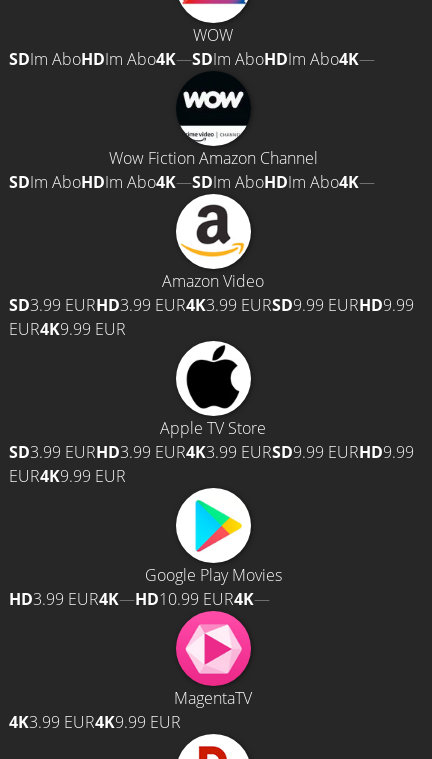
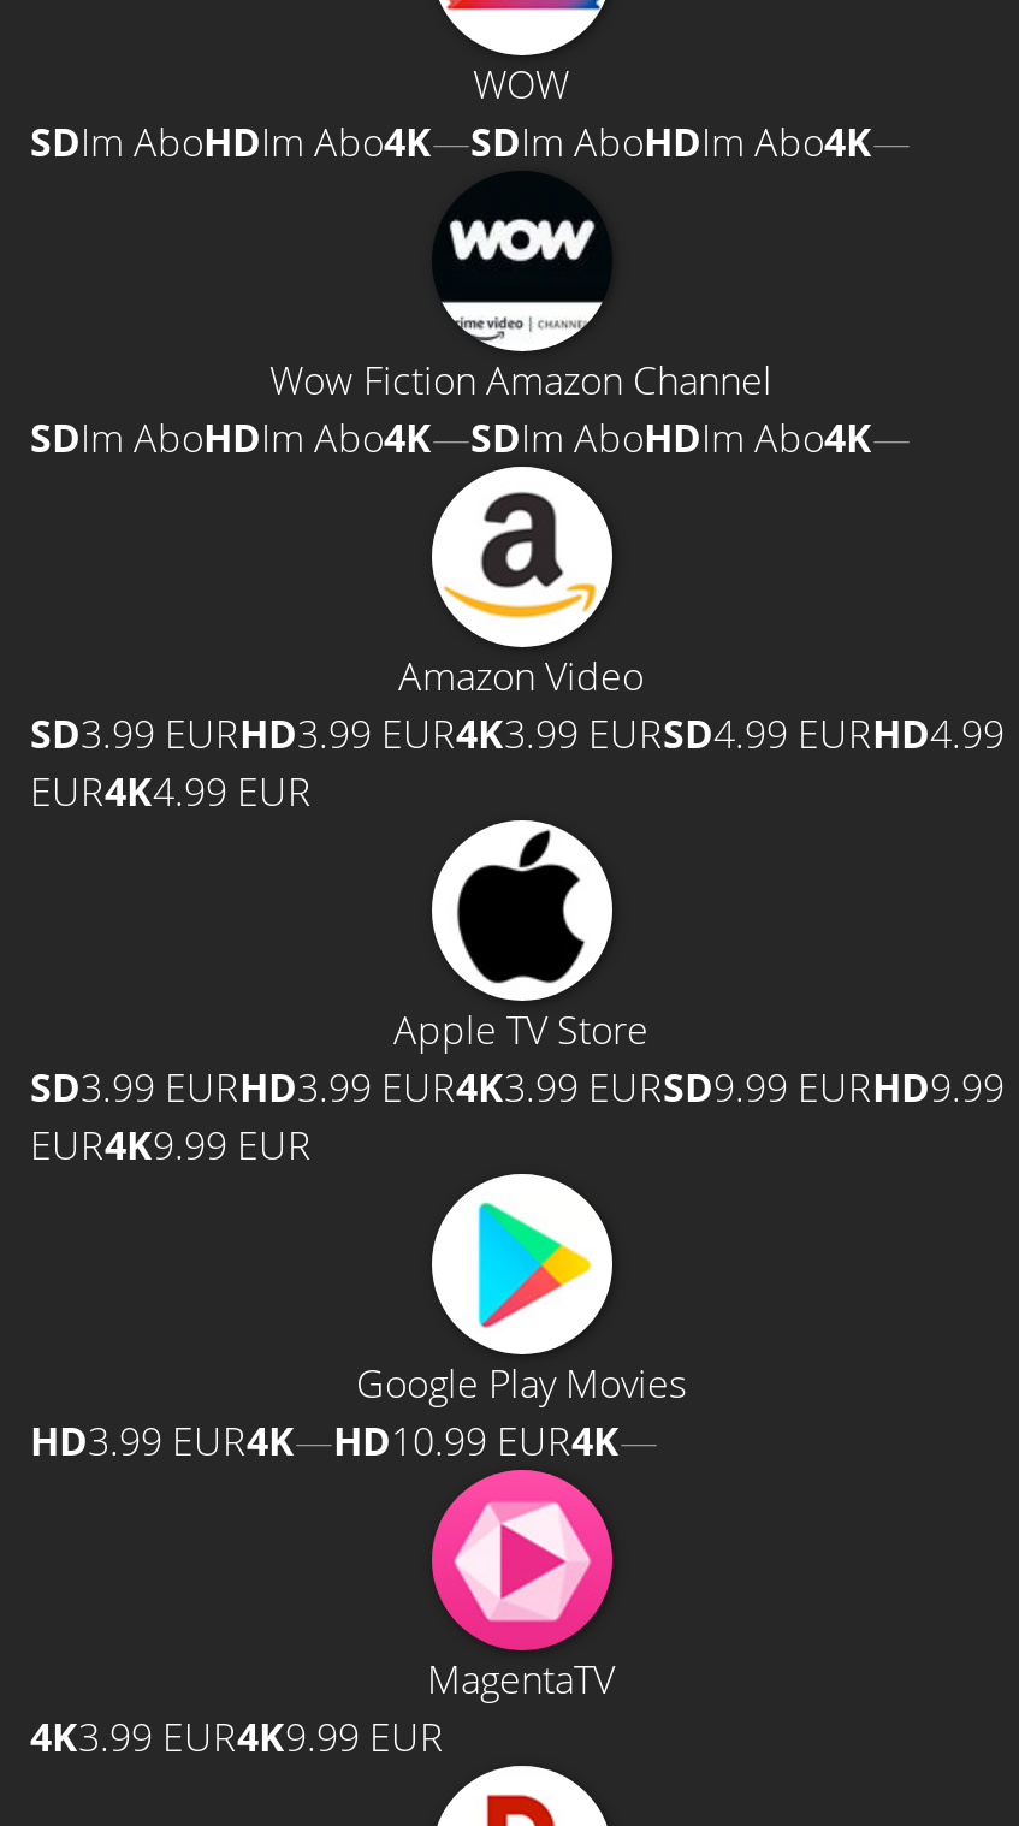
- SD3.99 EURHD3.99 EUR4K3.99 EURSD9.99 EURHD9.99
+ SD3.99 EURHD3.99 EUR4K3.99 EURSD4.99 EURHD4.99

- EUR4K9.99 EUR
+ EUR4K4.99 EUR
